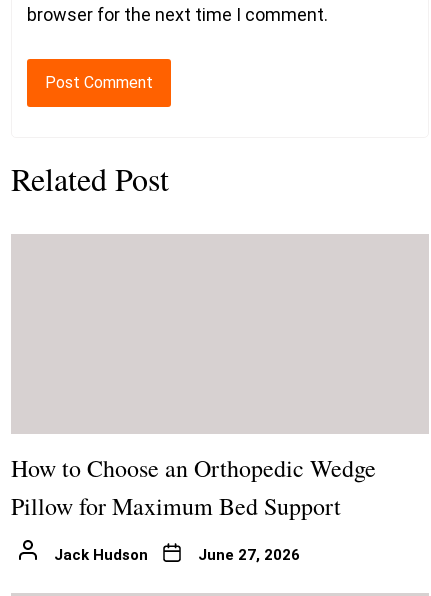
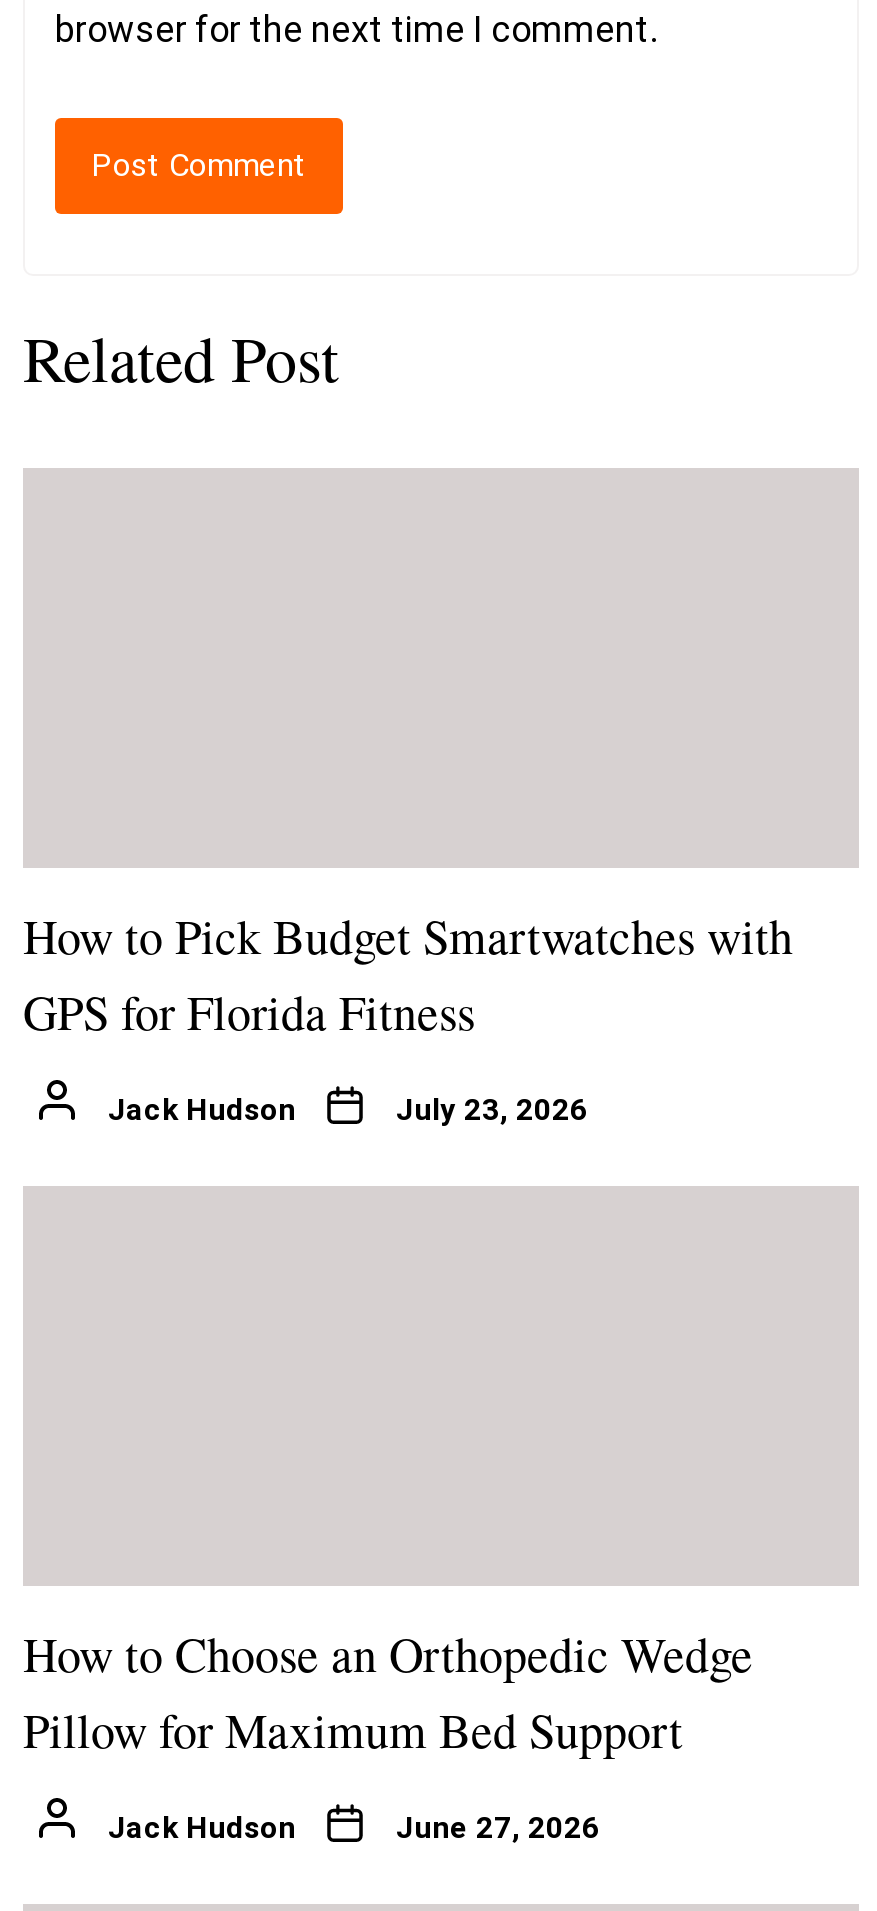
+ How to Pick Budget Smartwatches with
+ GPS for Florida Fitness
+ Jack Hudson
+ July 23, 2026
